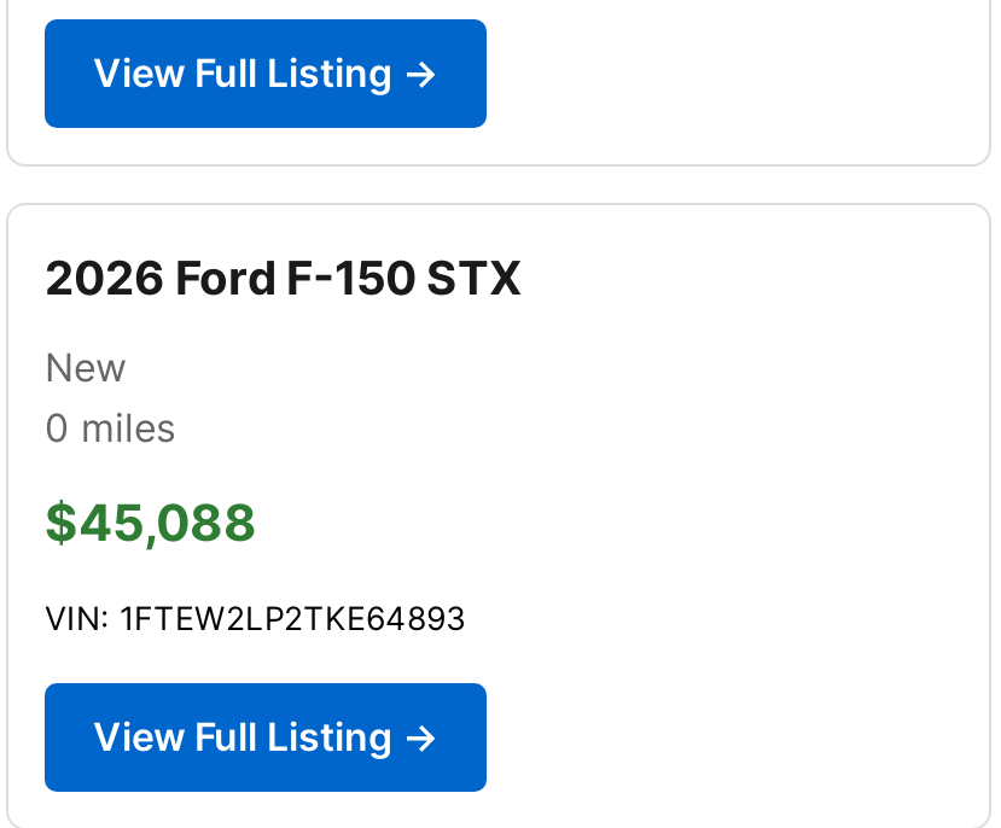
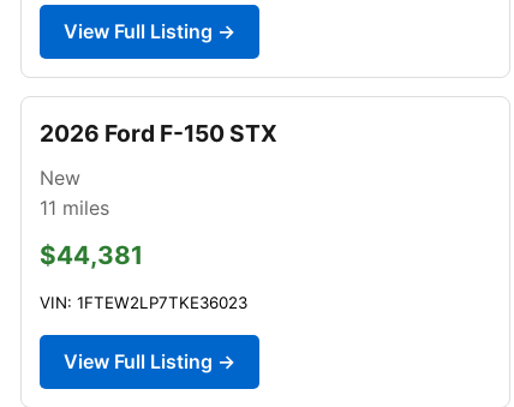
- 0 miles
+ 11 miles

- $45,088
+ $44,381

- VIN: 1FTEW2LP2TKE64893
+ VIN: 1FTEW2LP7TKE36023
